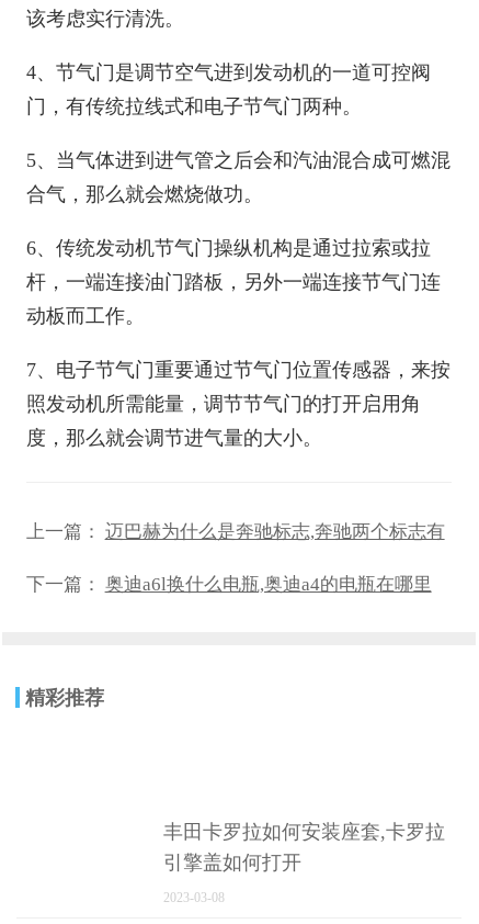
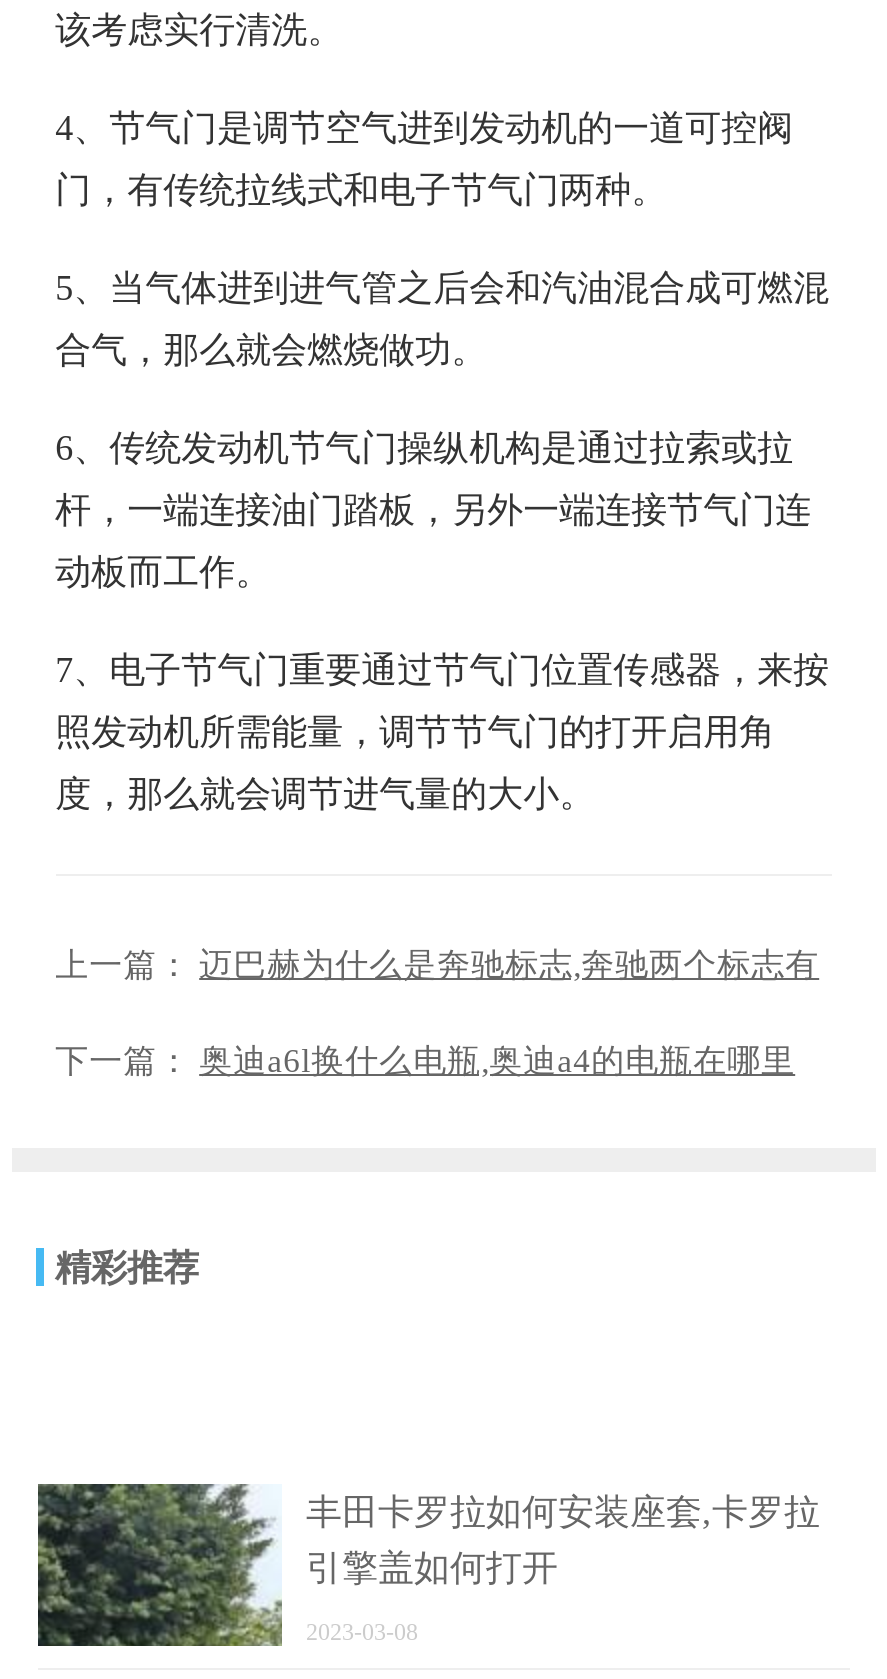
+ [image]
